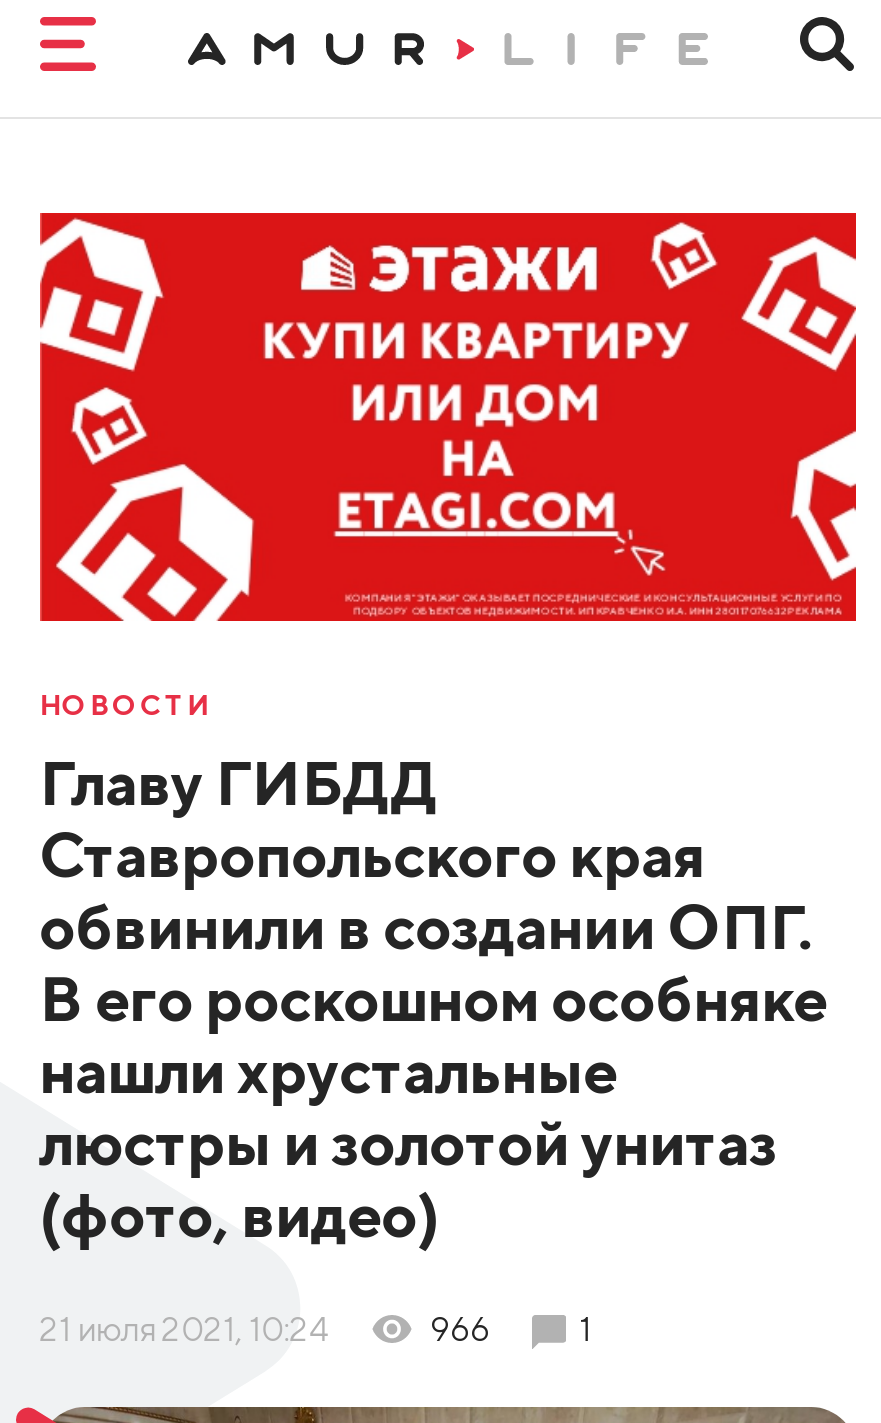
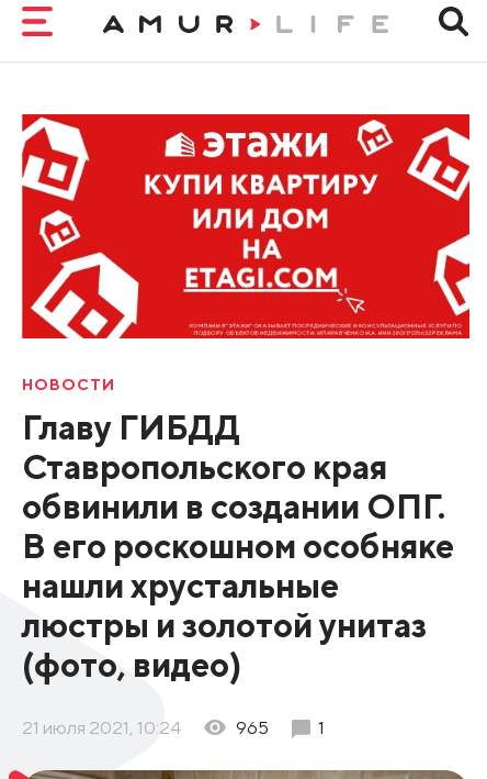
- 966
+ 965
